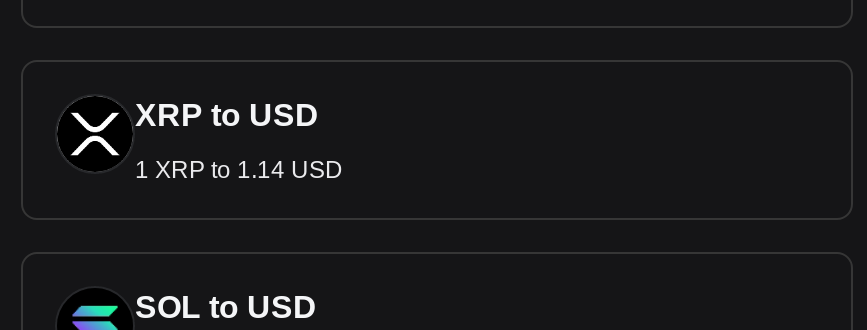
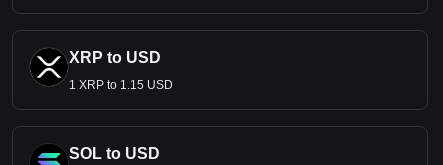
- 1 XRP to 1.14 USD
+ 1 XRP to 1.15 USD
